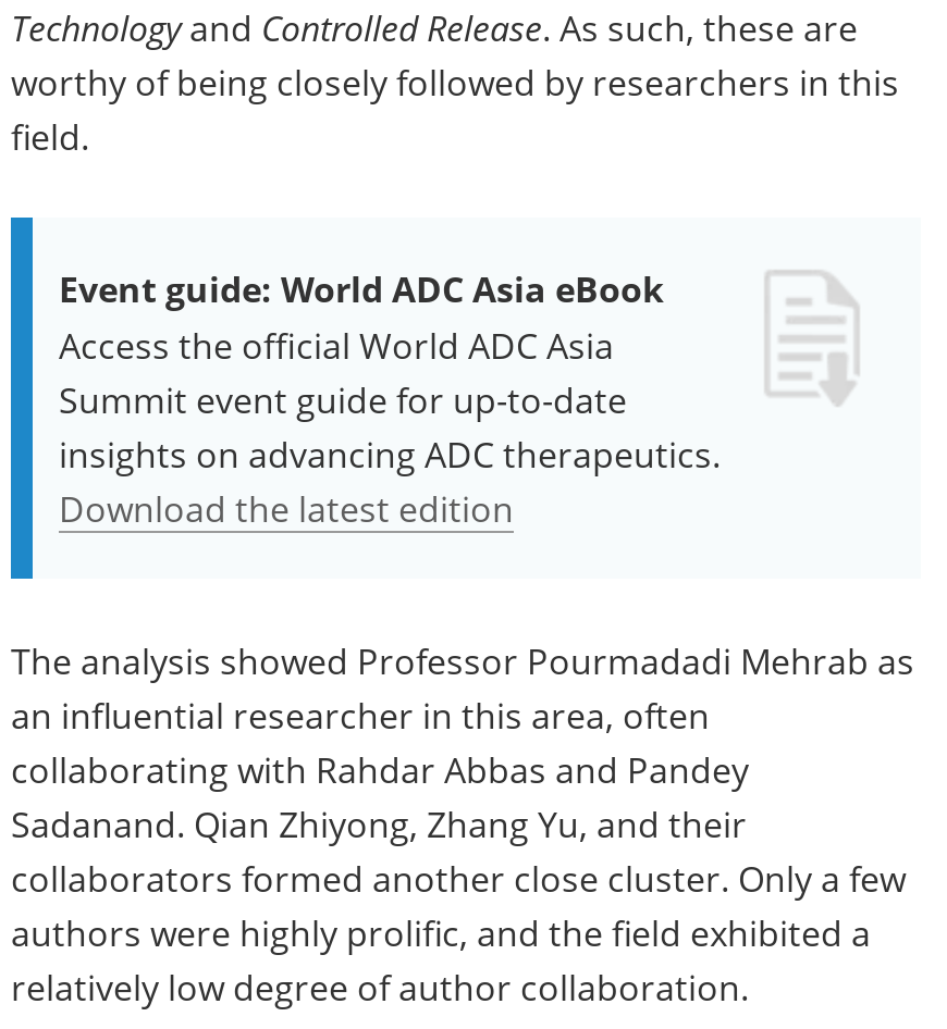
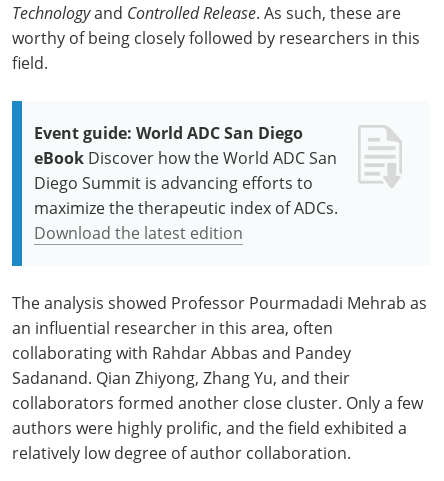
- Event guide: World ADC Asia eBook
- Access the official World ADC Asia
- Summit event guide for up-to-date
- insights on advancing ADC therapeutics.
+ Event guide: World ADC San Diego
+ eBook Discover how the World ADC San
+ Diego Summit is advancing efforts to
+ maximize the therapeutic index of ADCs.
